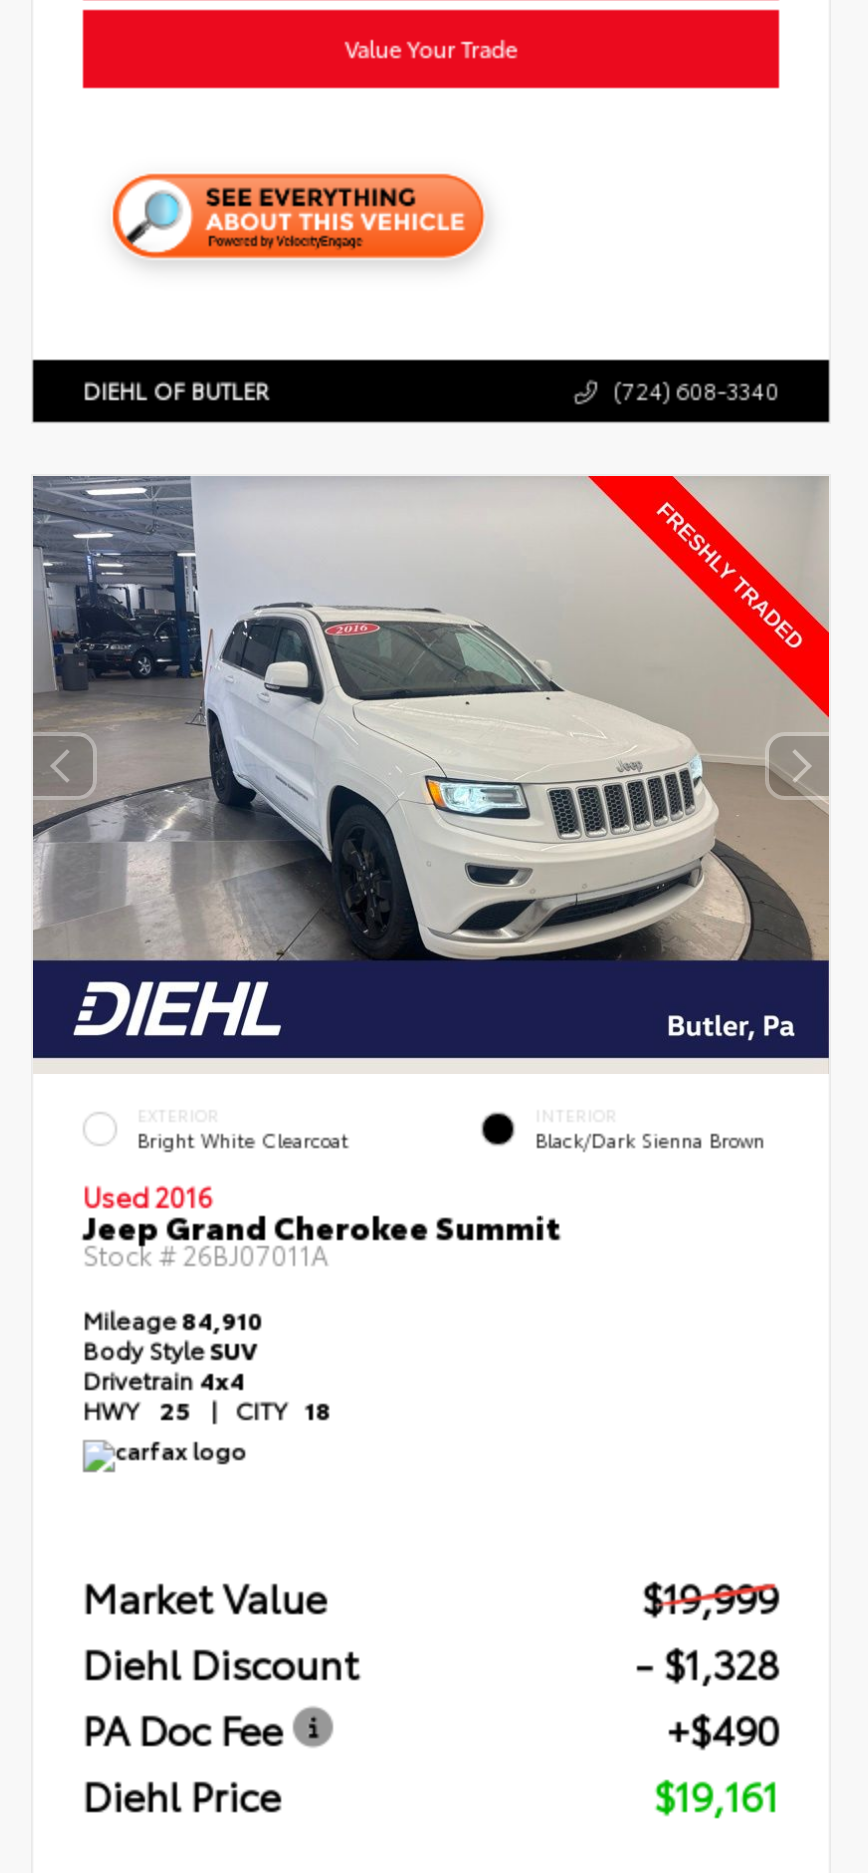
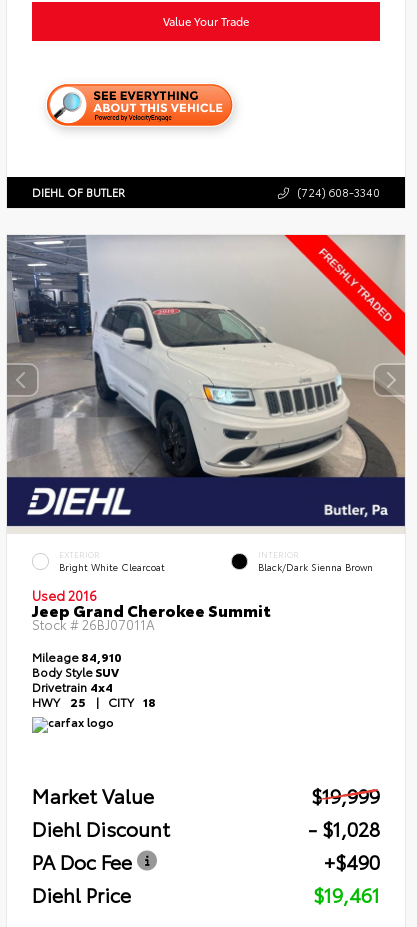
- - $1,328
+ - $1,028

- $19,161
+ $19,461
